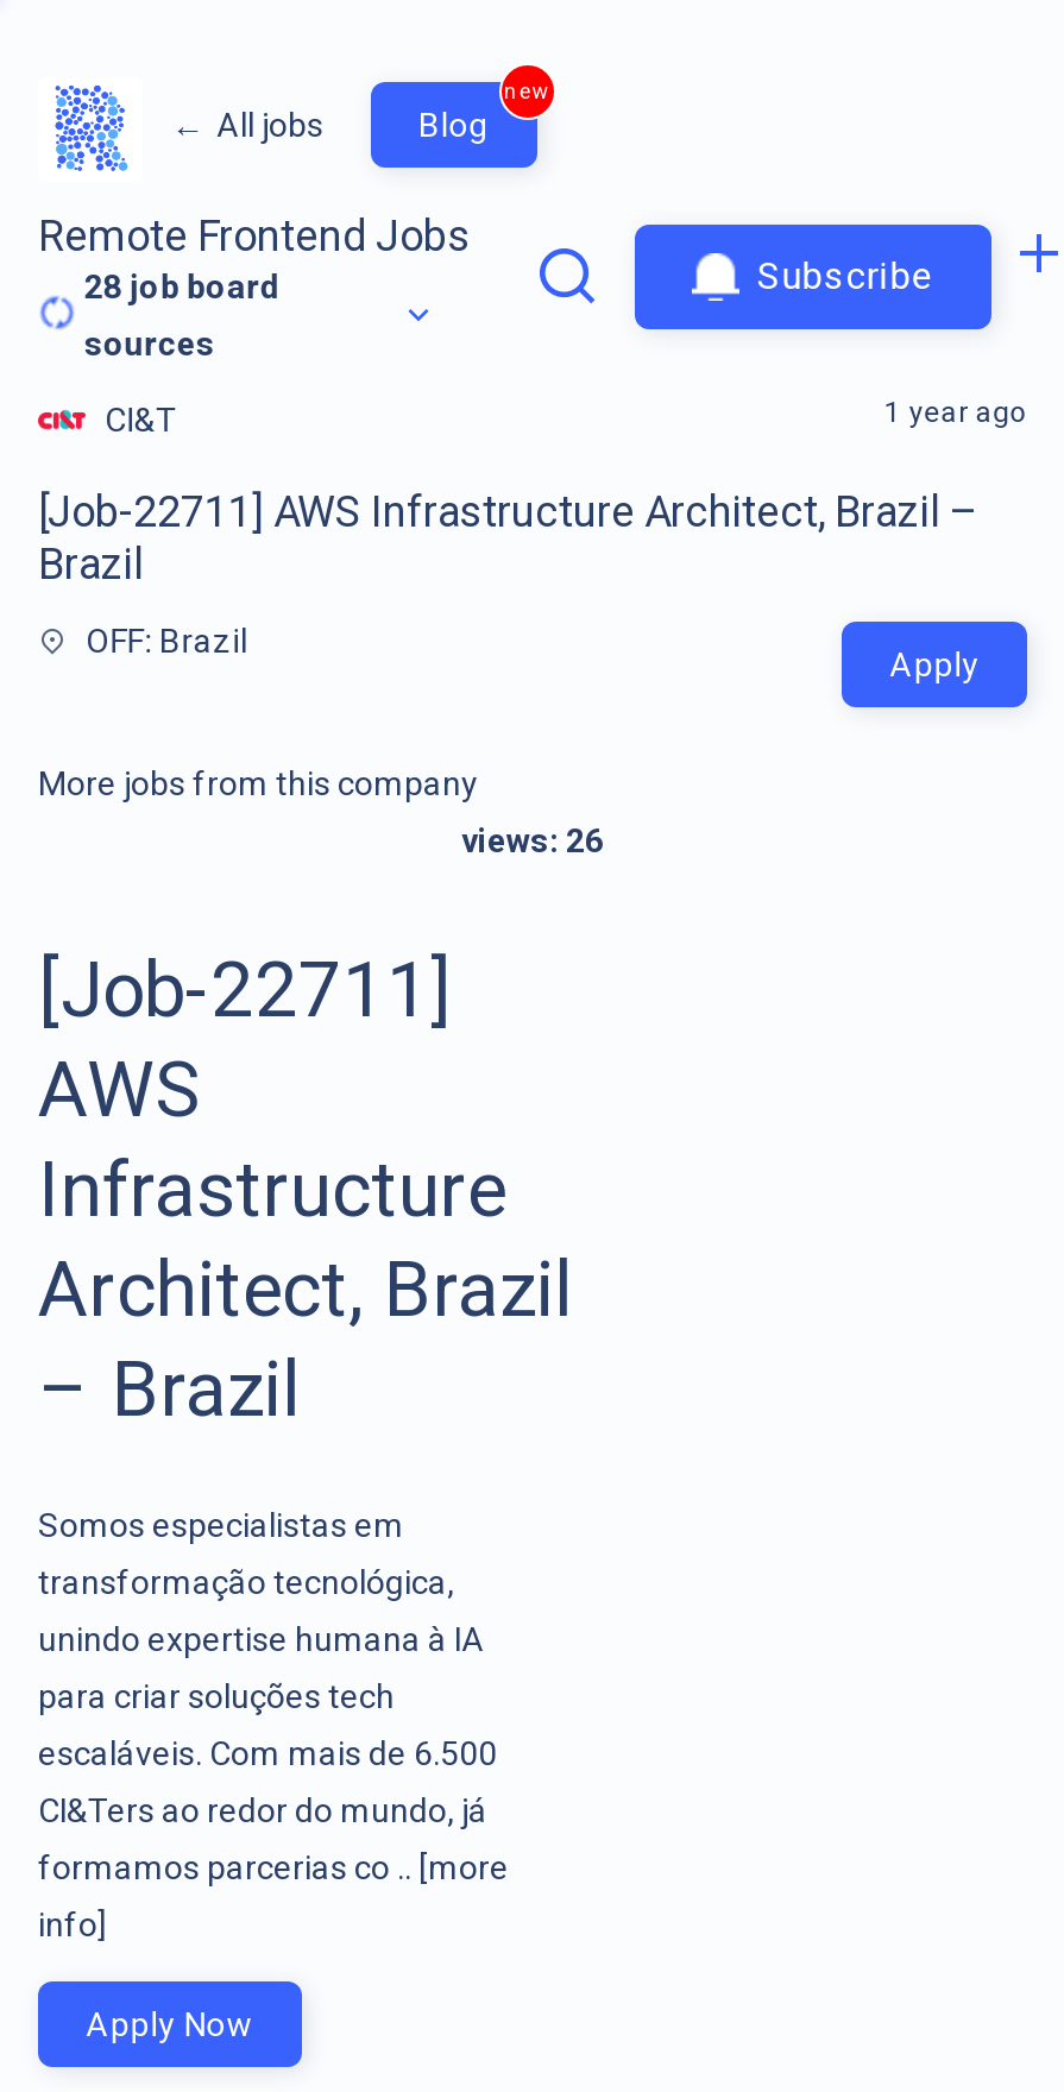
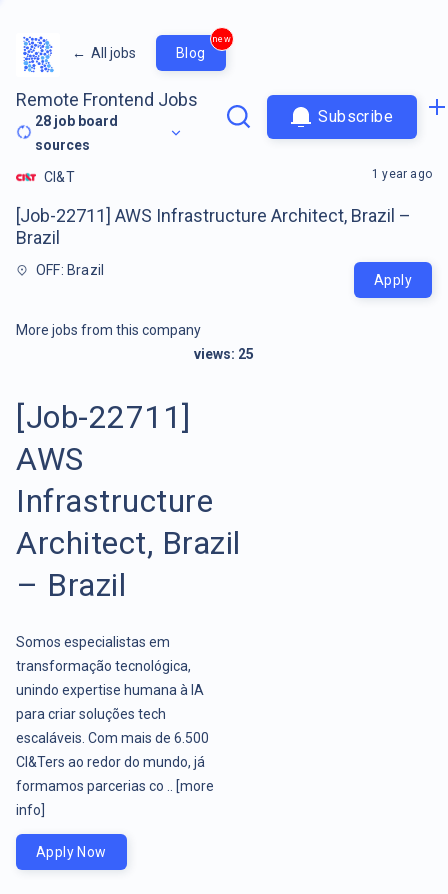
- views: 26
+ views: 25
